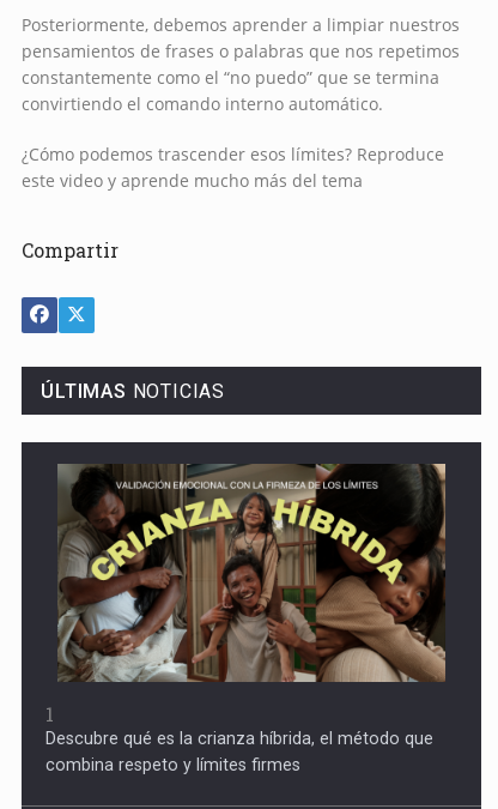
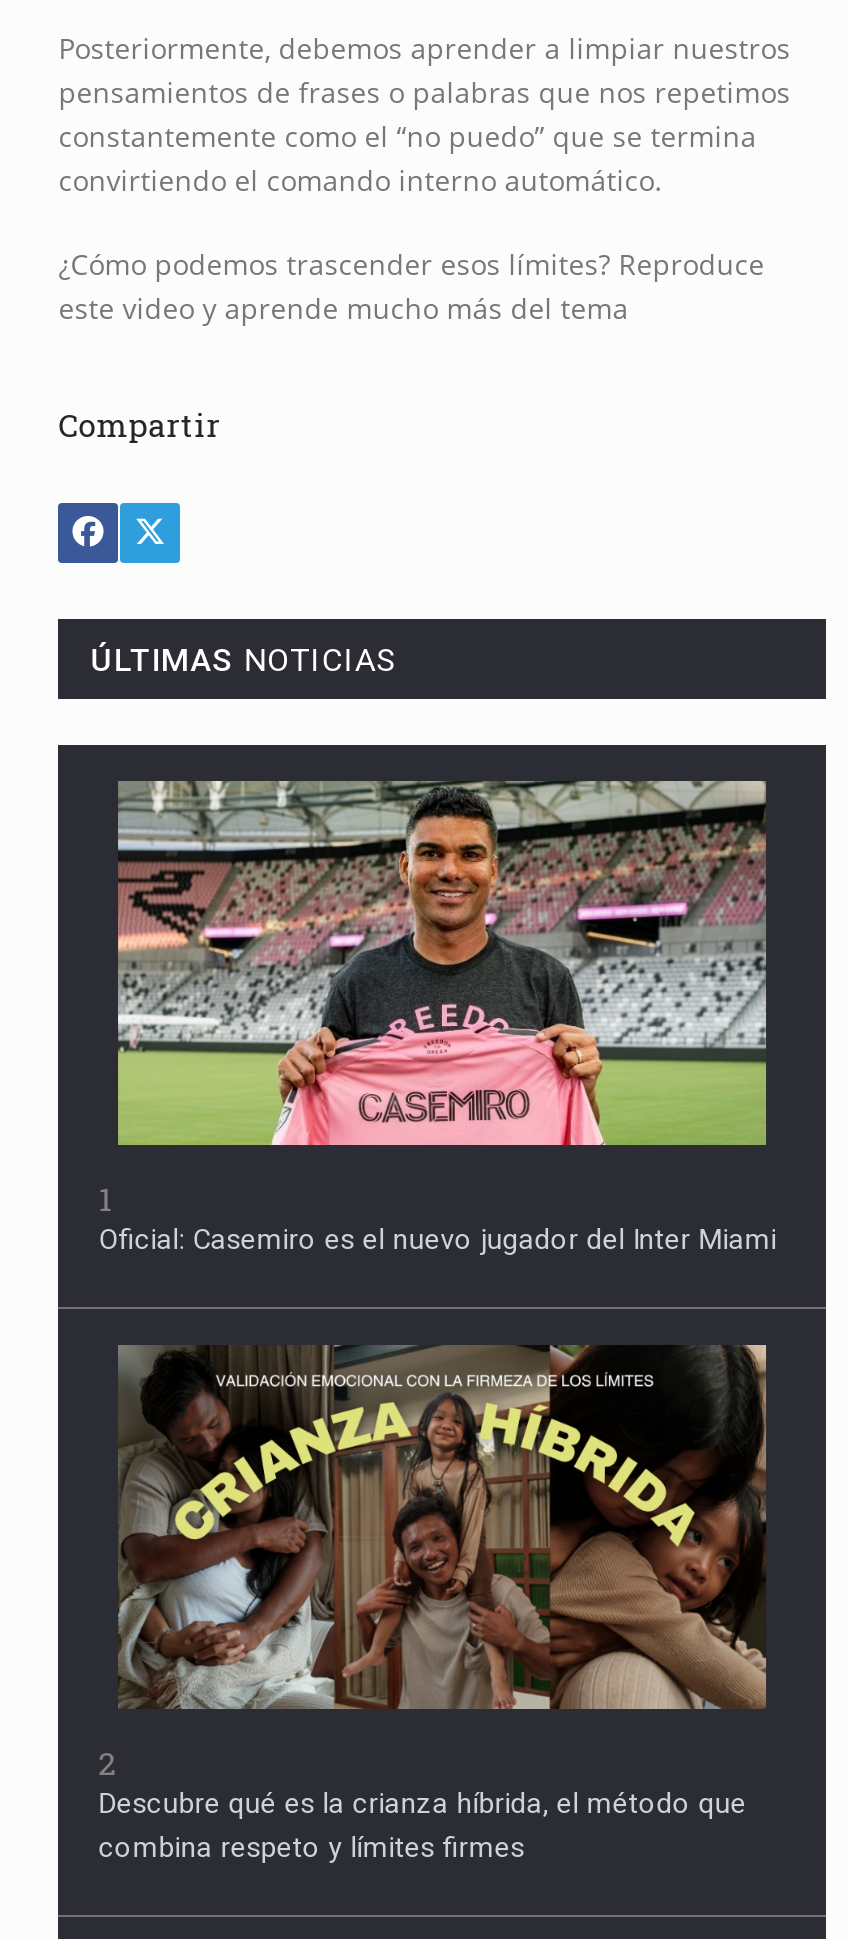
- [image]
+ [image]

+ Oficial: Casemiro es el nuevo jugador del Inter Miami

+ 2
